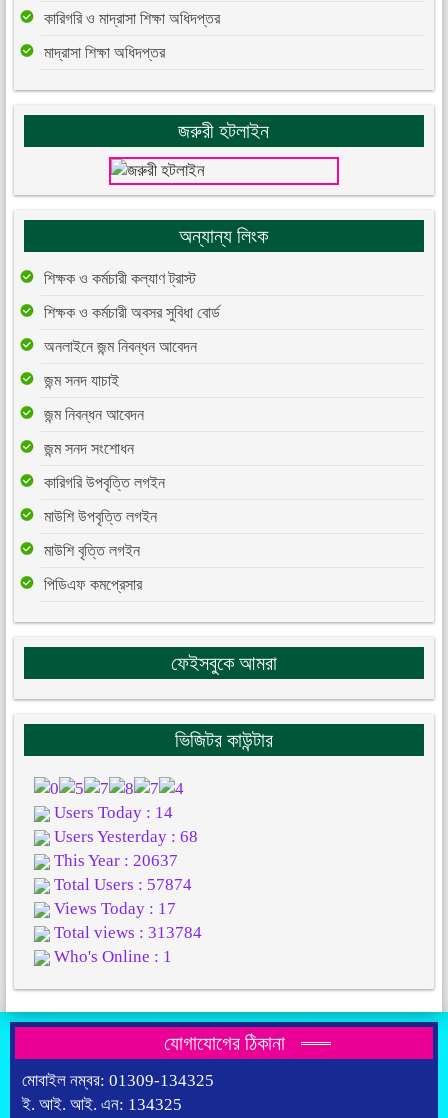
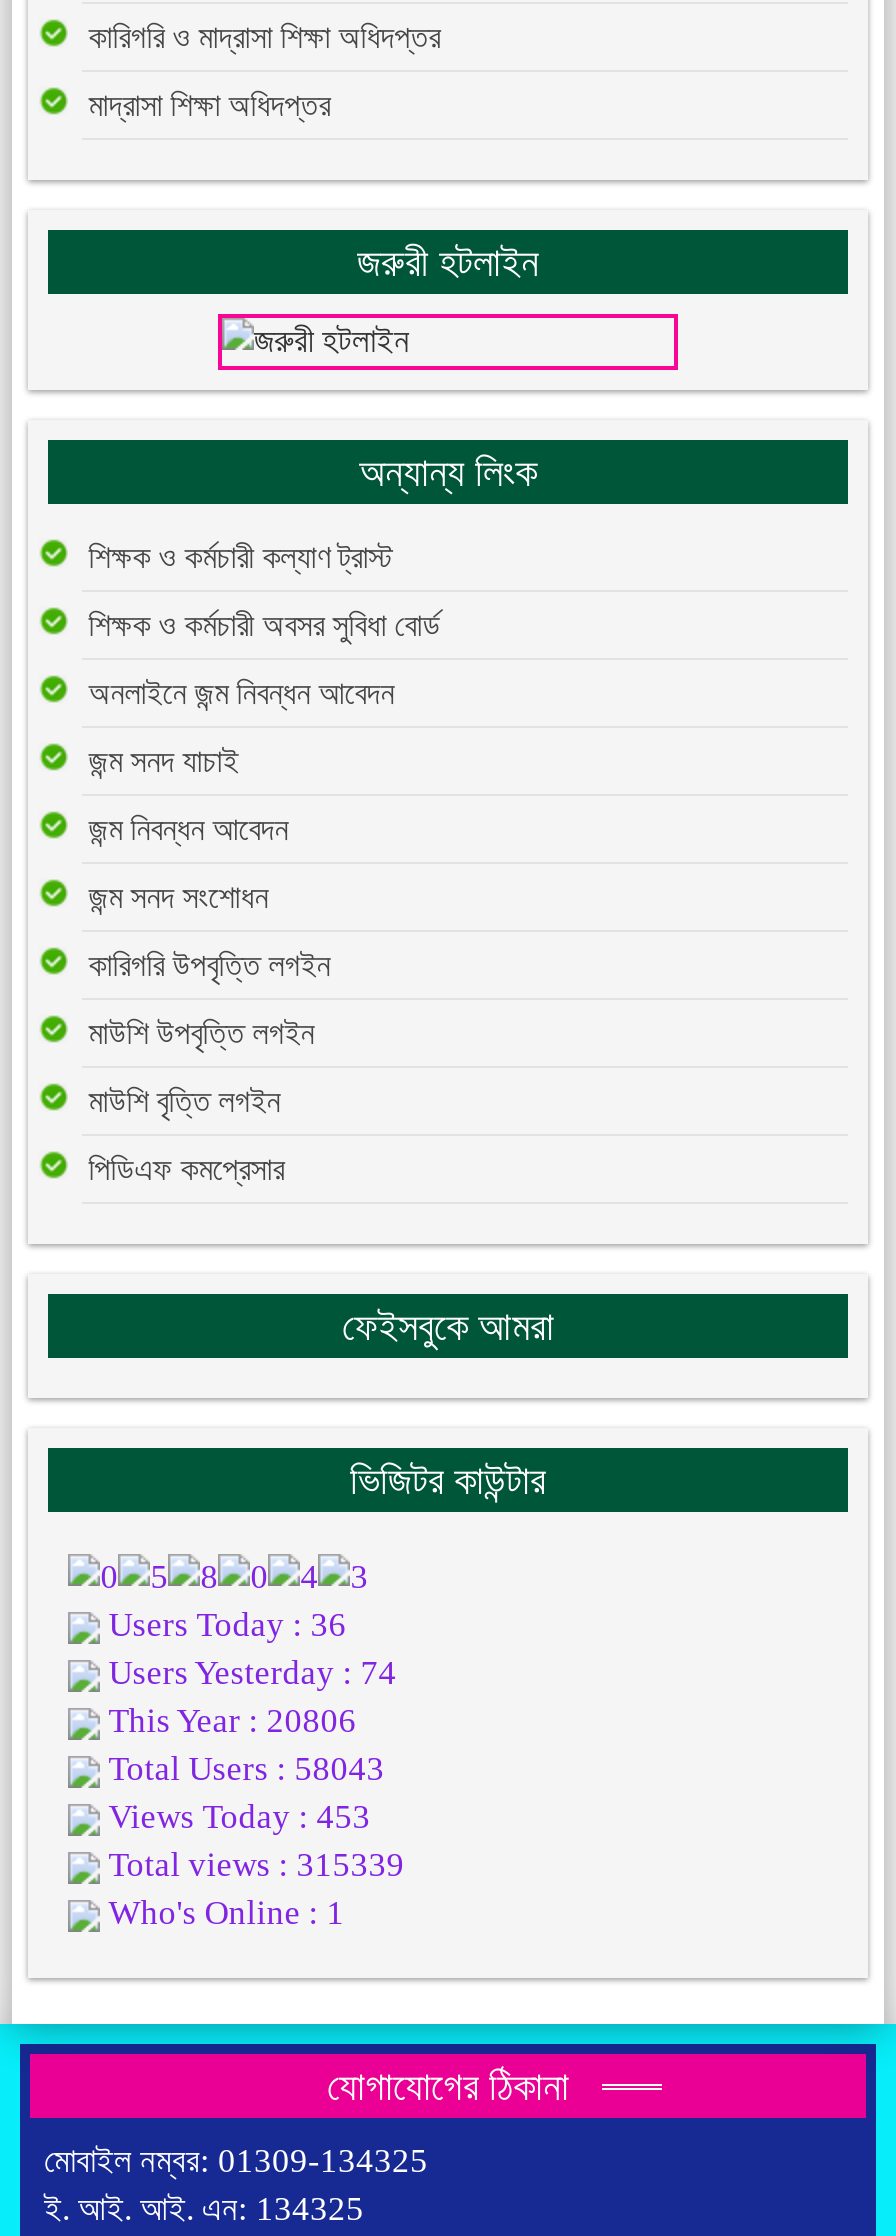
- Users Today : 14
+ Users Today : 36

- Users Yesterday : 68
+ Users Yesterday : 74

- This Year : 20637
+ This Year : 20806

- Total Users : 57874
+ Total Users : 58043

- Views Today : 17
+ Views Today : 453

- Total views : 313784
+ Total views : 315339
